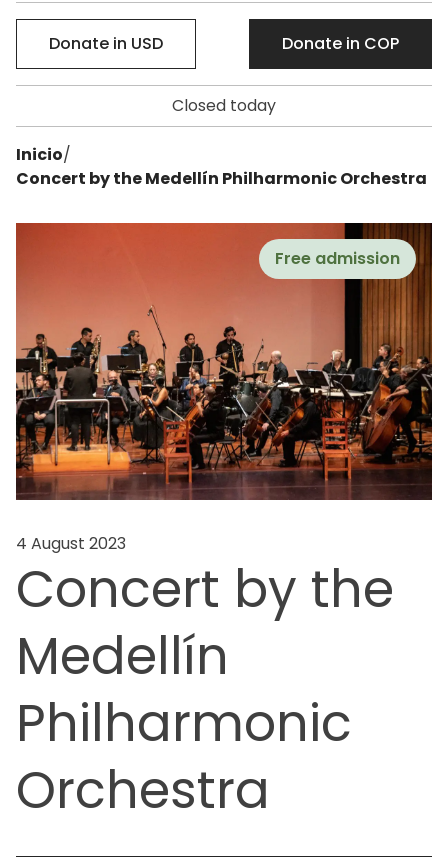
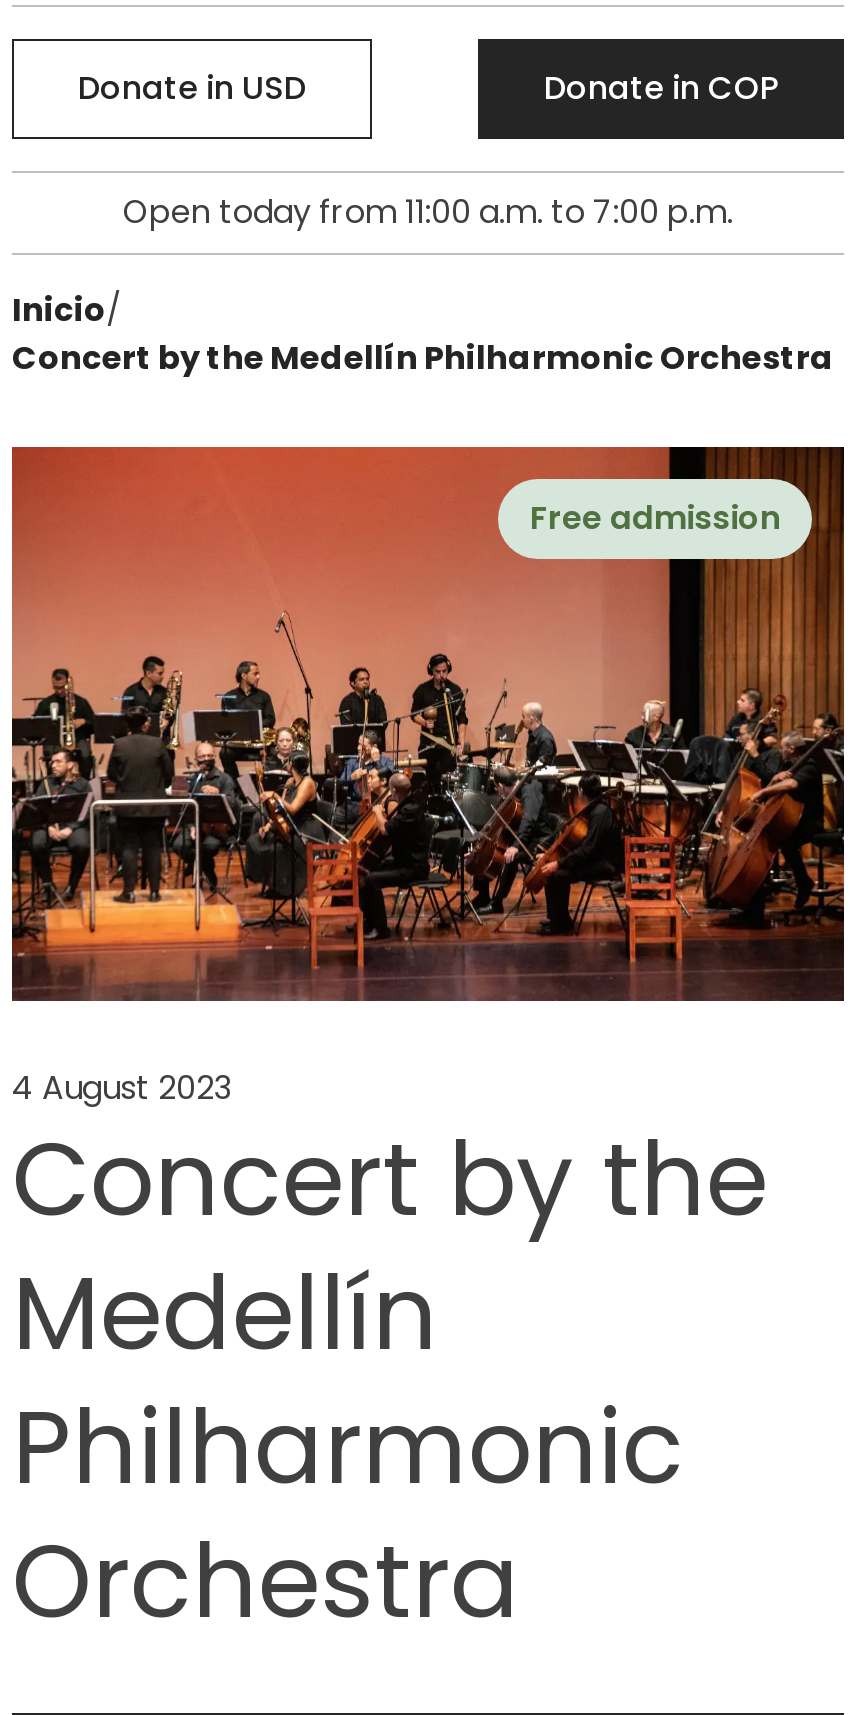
- Closed today
+ Open today from 11:00 a.m. to 7:00 p.m.
